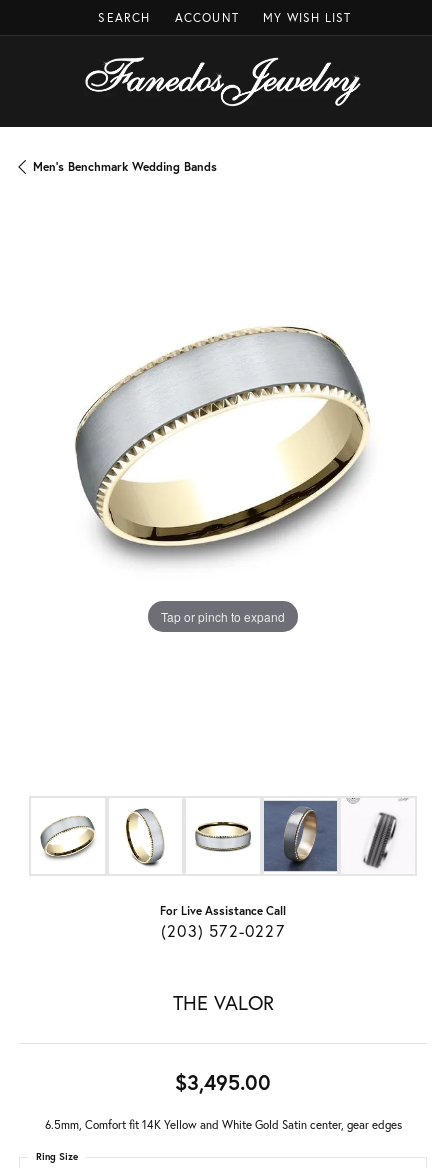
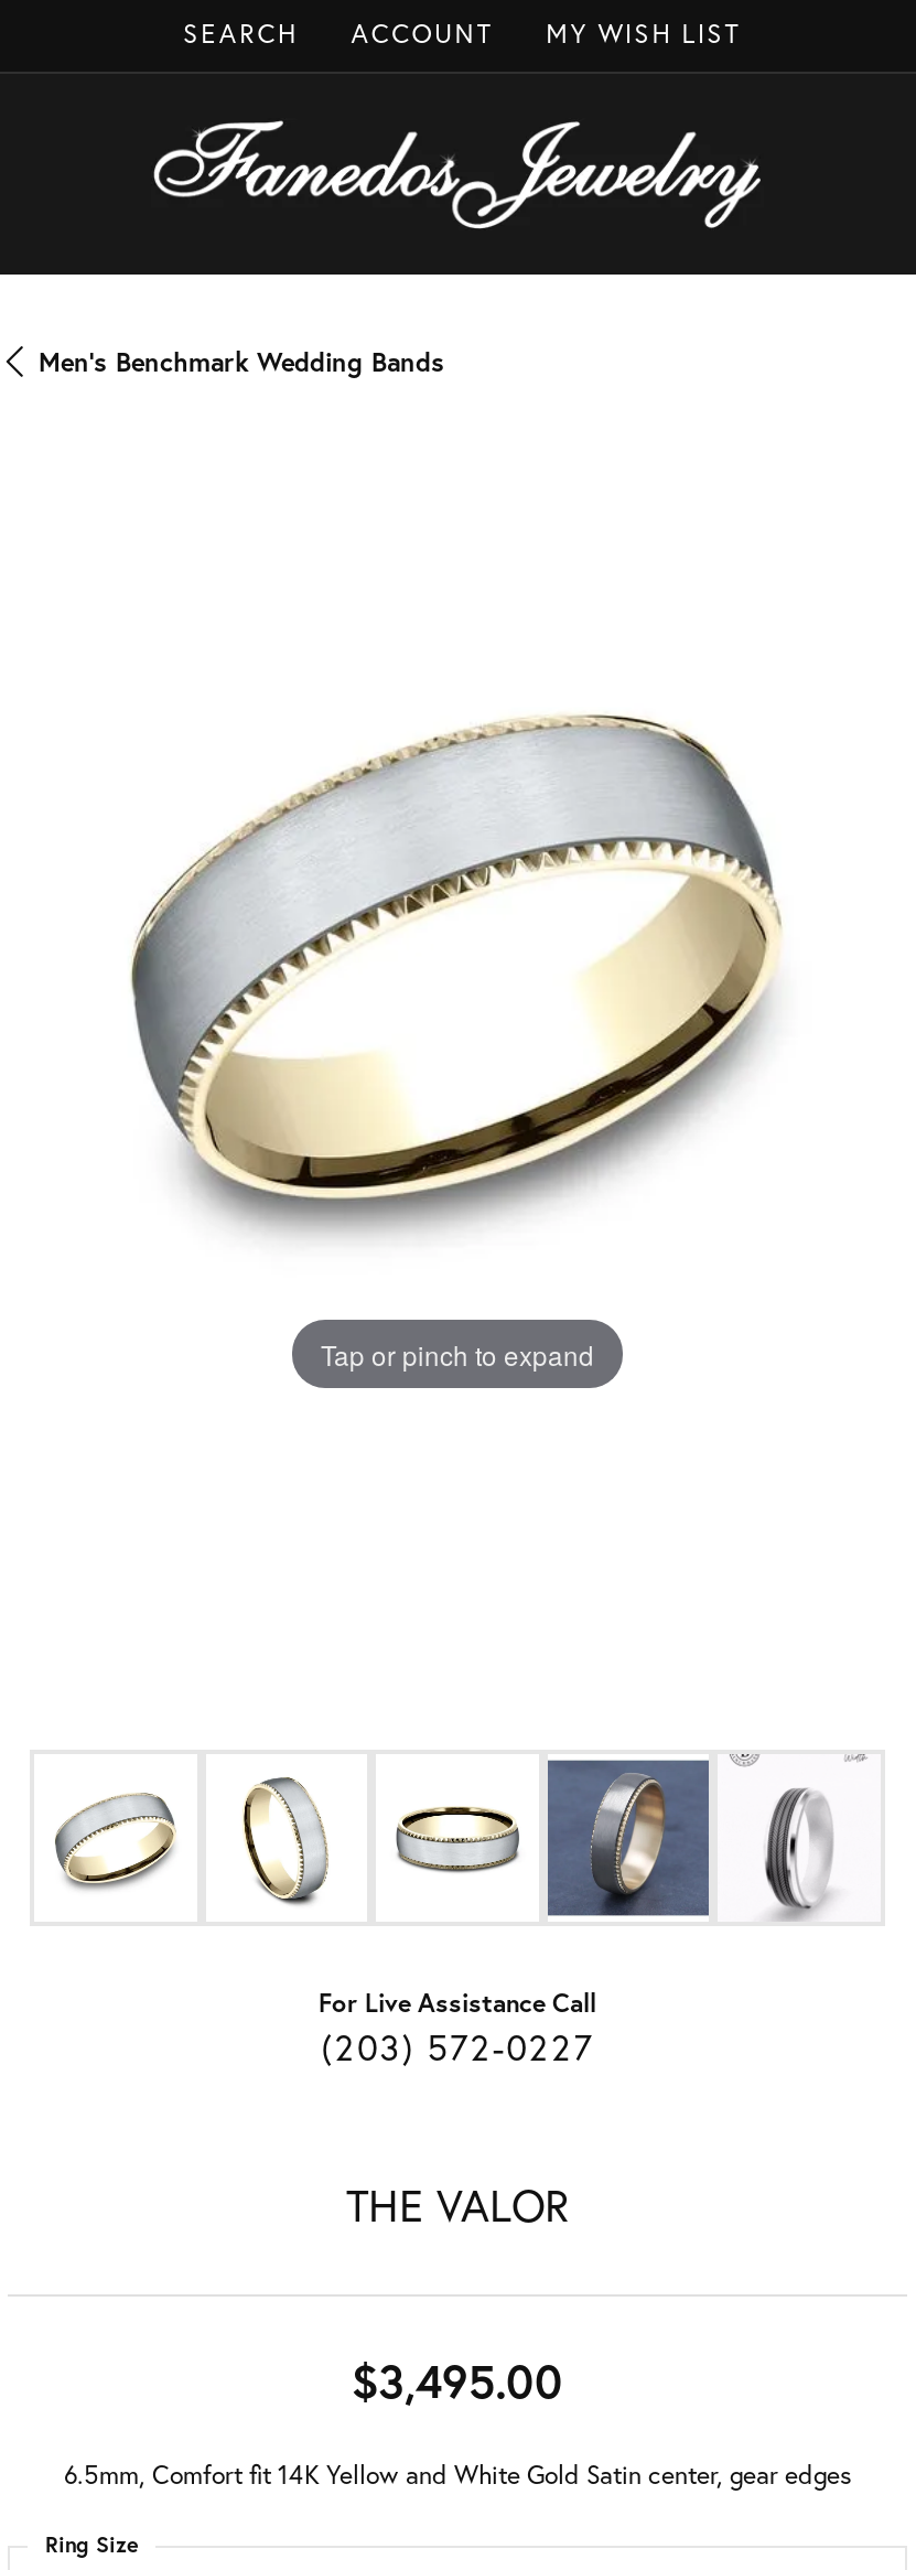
- [image]
+ [image]
